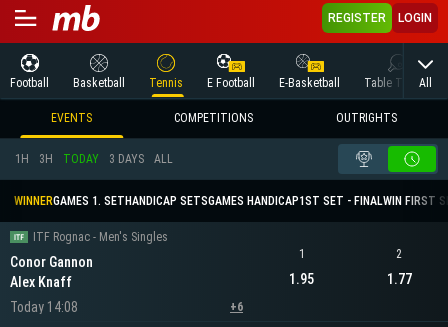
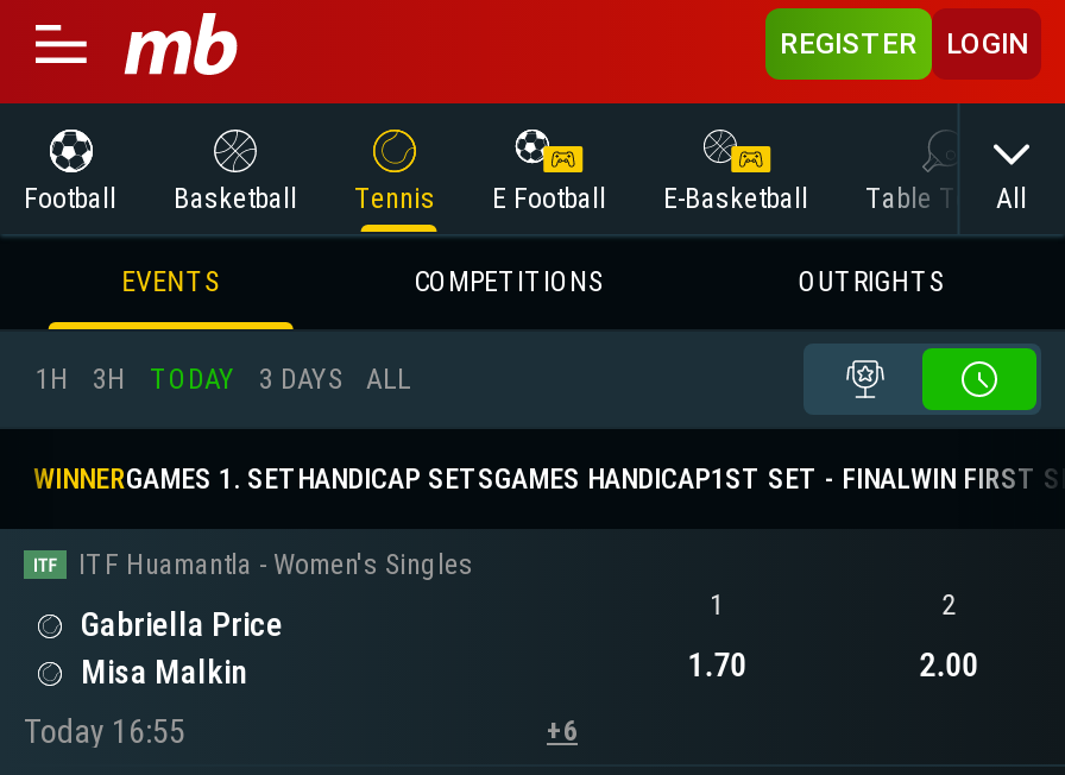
- ITF Rognac - Men's Singles
+ ITF Huamantla - Women's Singles

- Conor Gannon
- Alex Knaff
+ Gabriella Price
+ Misa Malkin

- 1.95
+ 1.70

- 1.77
+ 2.00

- Today 14:08
+ Today 16:55
